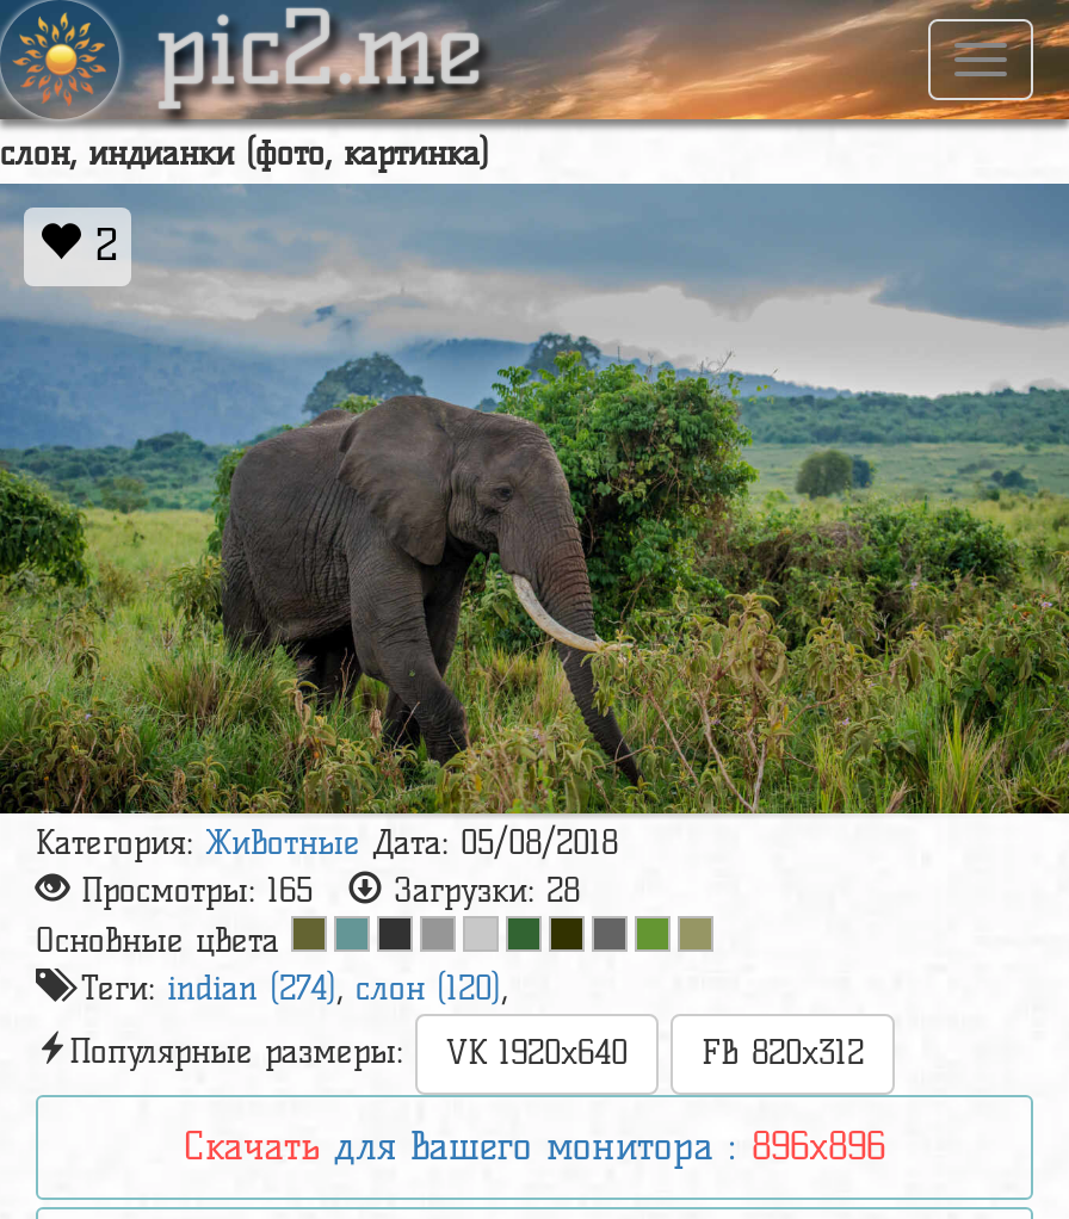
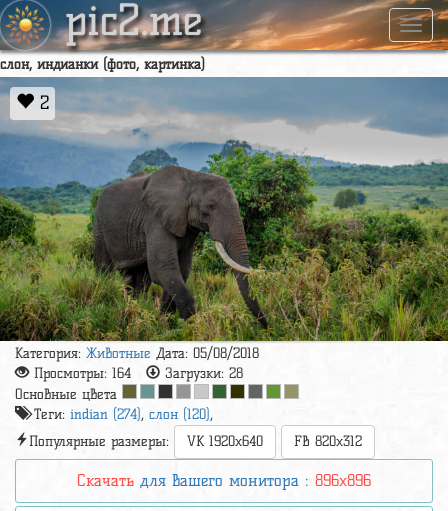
- Просмотры: 165 Загрузки: 28
+ Просмотры: 164 Загрузки: 28
